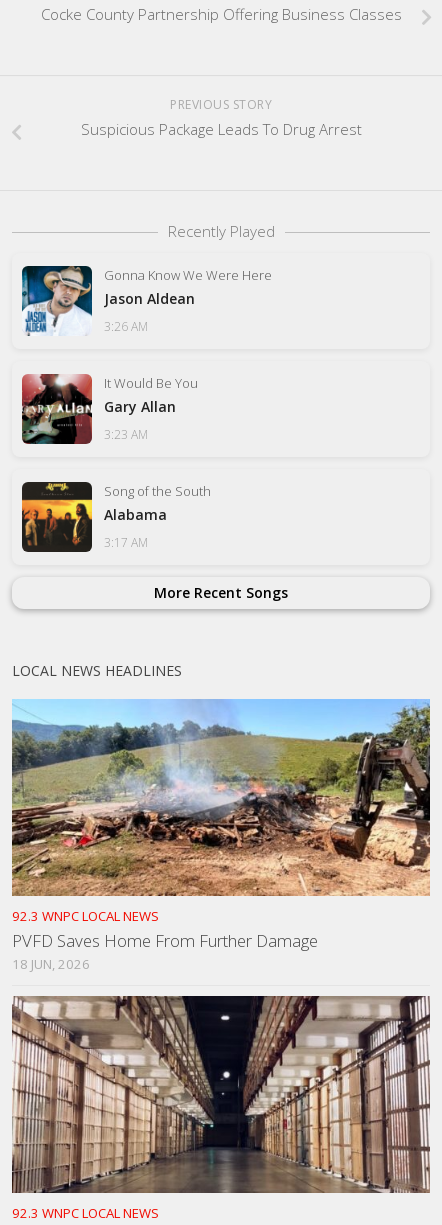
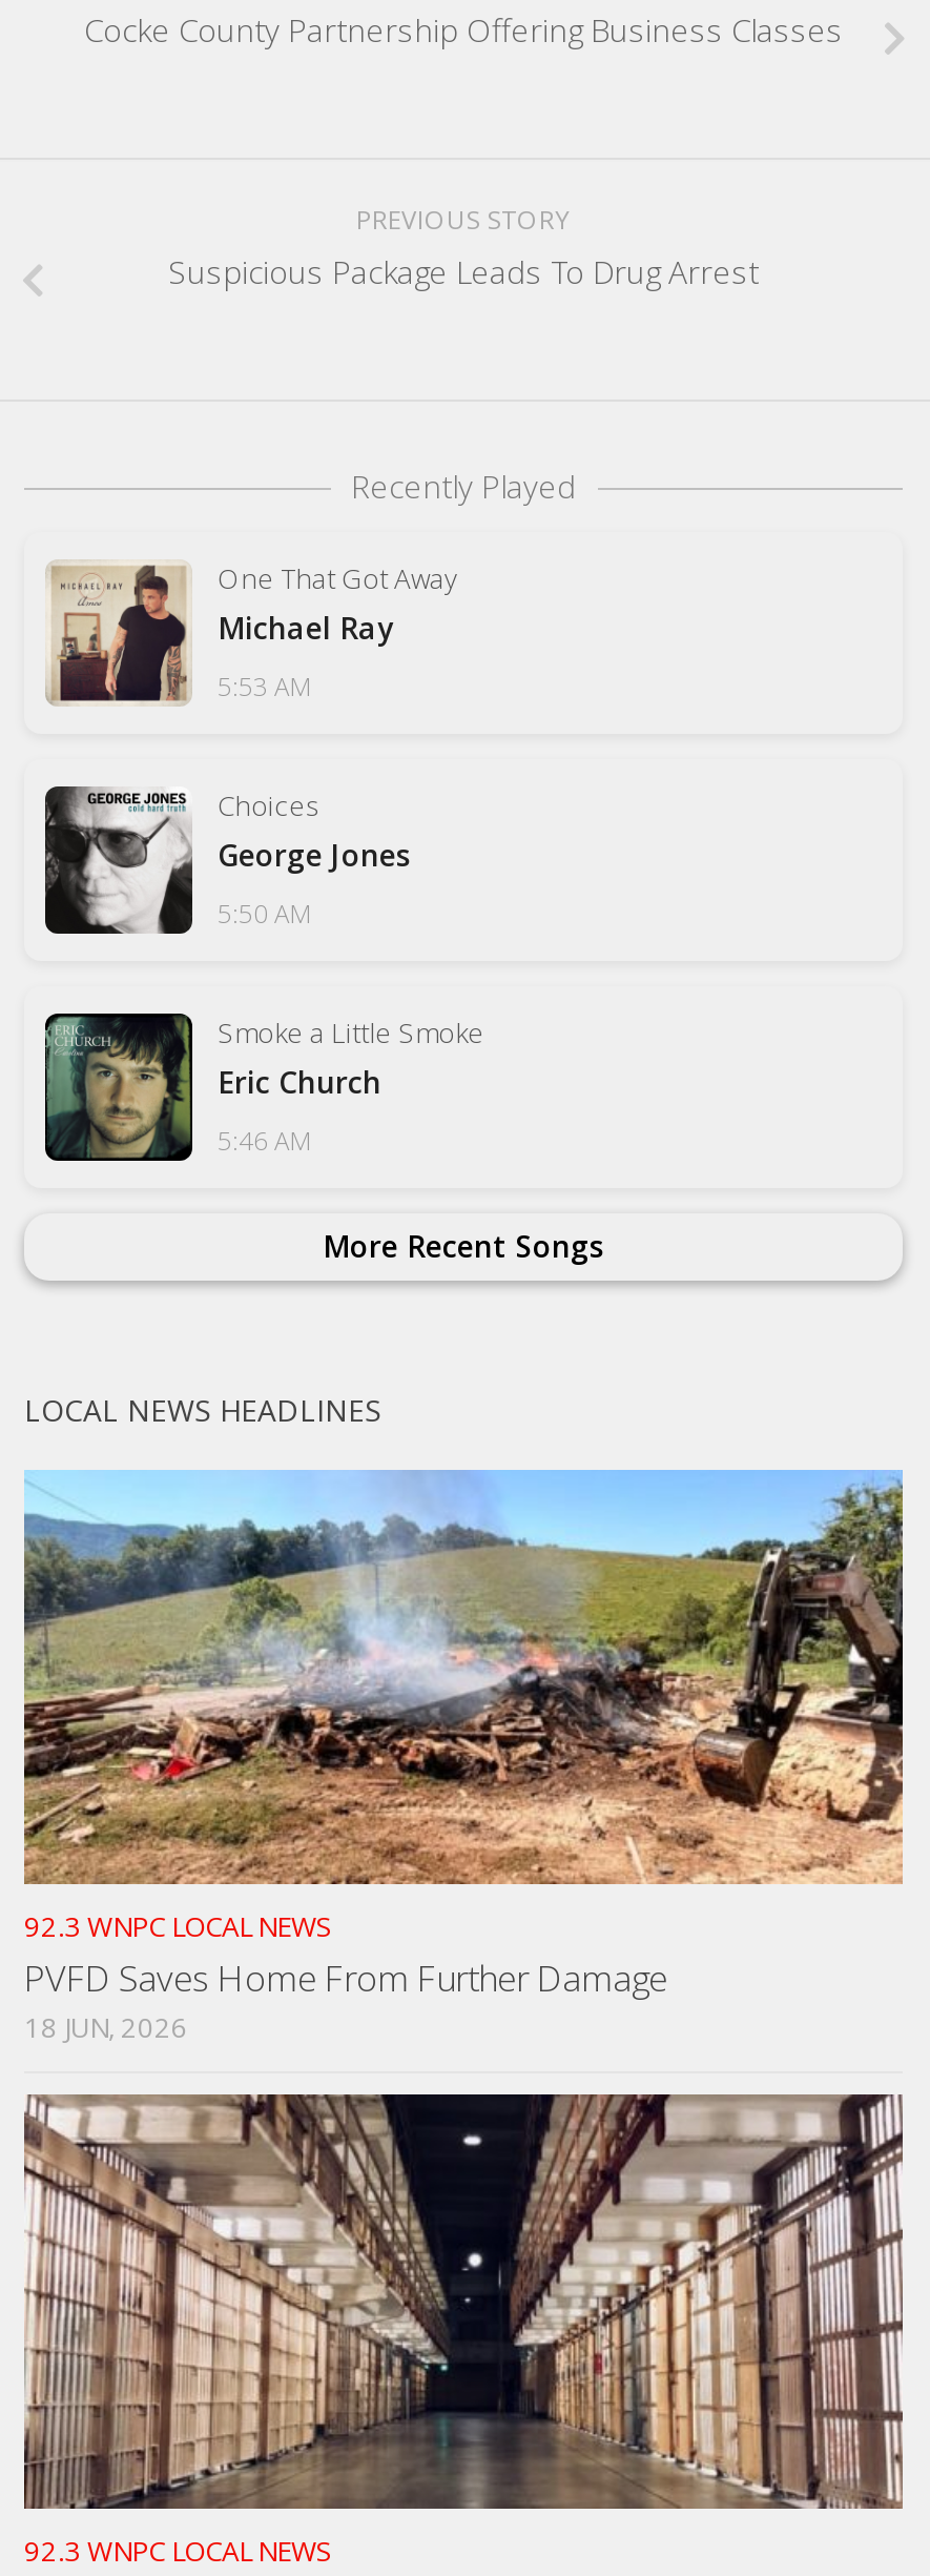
- [image]
- Gonna Know We Were Here
- Jason Aldean
+ [image]
+ One That Got Away
+ Michael Ray

- 3:26 AM
+ 5:53 AM

- [image]
- It Would Be You
- Gary Allan
+ [image]
+ Choices
+ George Jones

- 3:23 AM
+ 5:50 AM

- [image]
- Song of the South
- Alabama
+ [image]
+ Smoke a Little Smoke
+ Eric Church

- 3:17 AM
+ 5:46 AM
